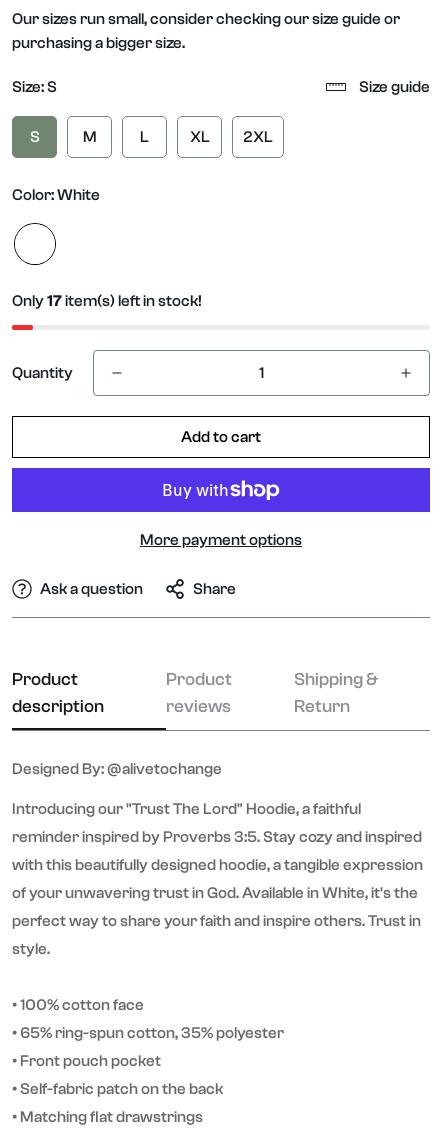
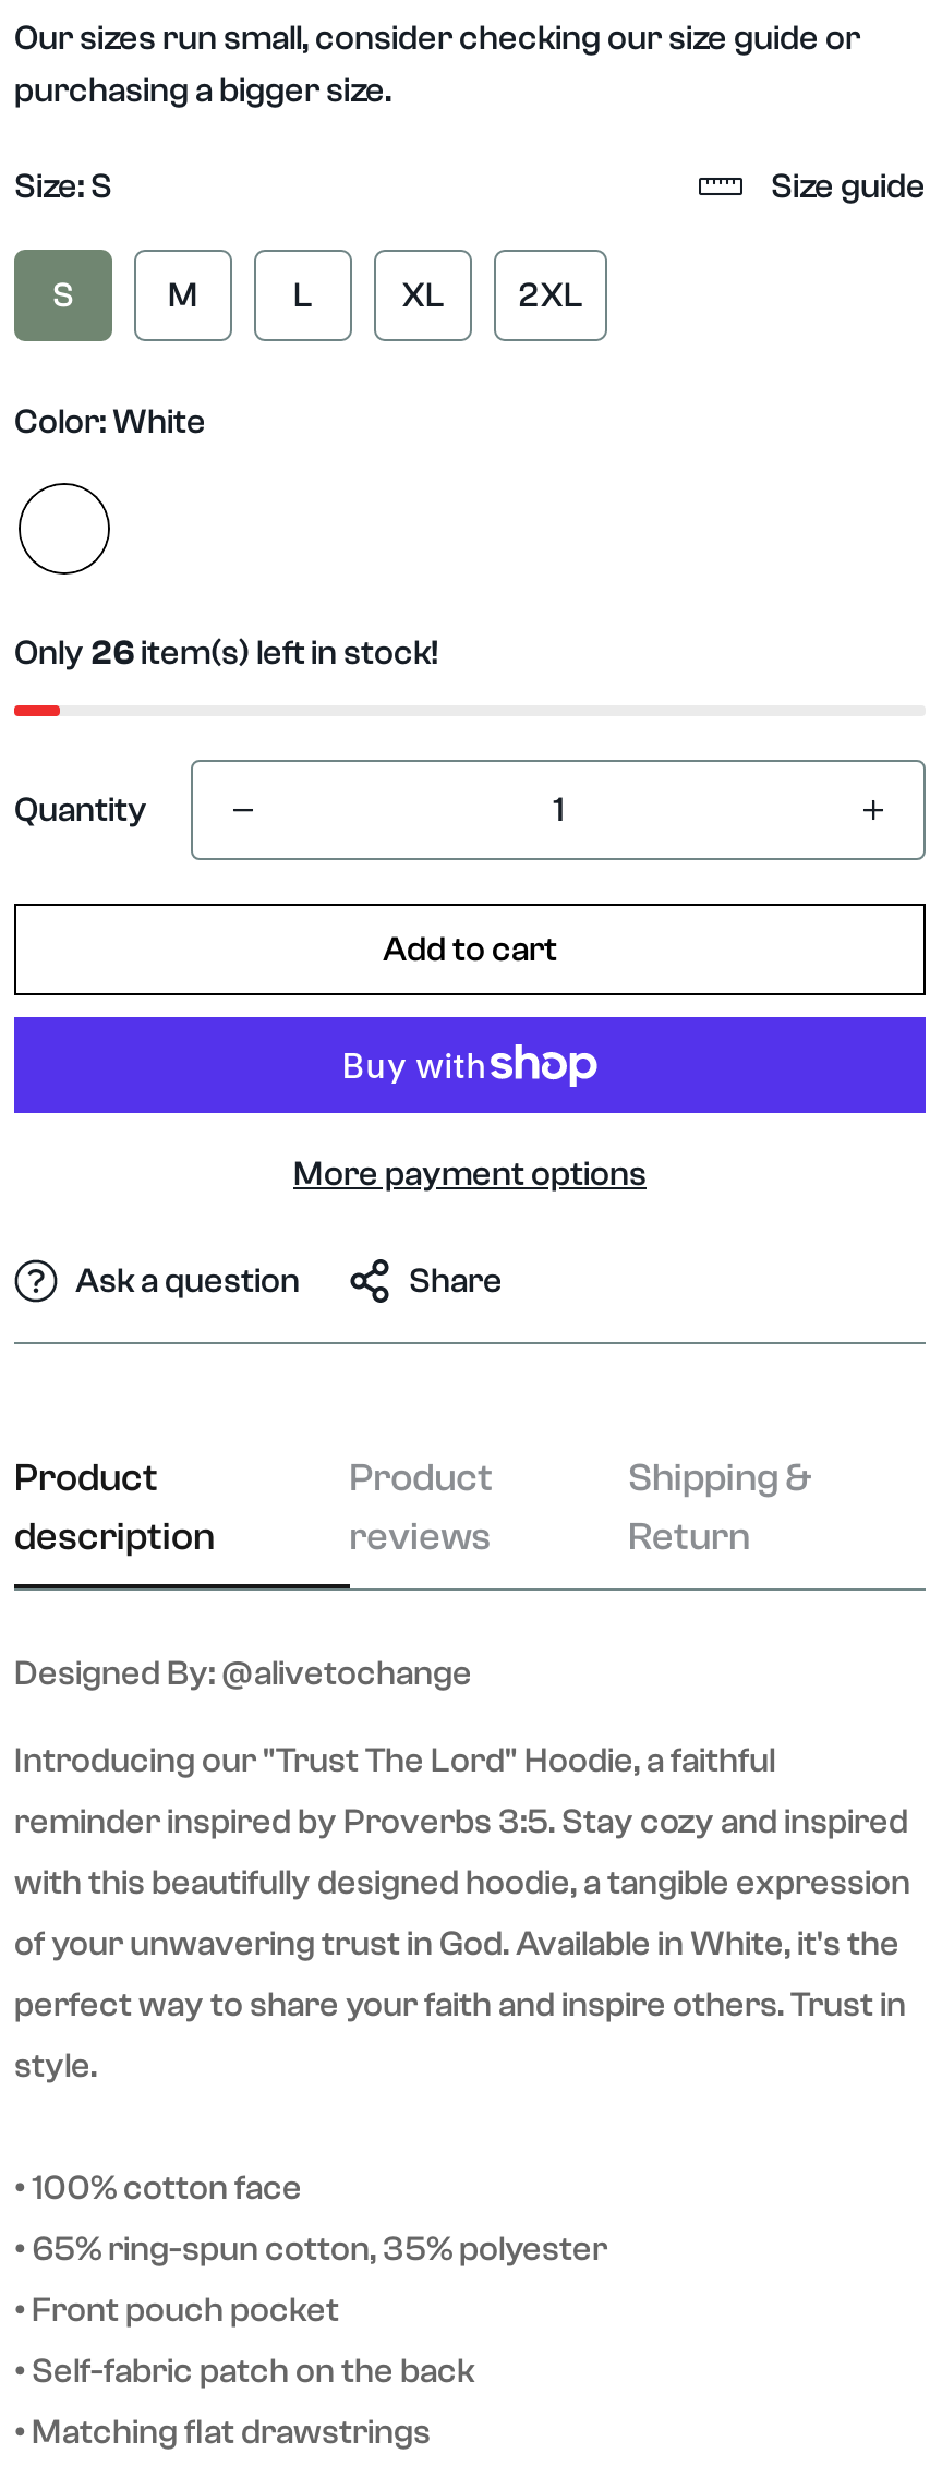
- Only 17 item(s) left in stock!
+ Only 26 item(s) left in stock!
